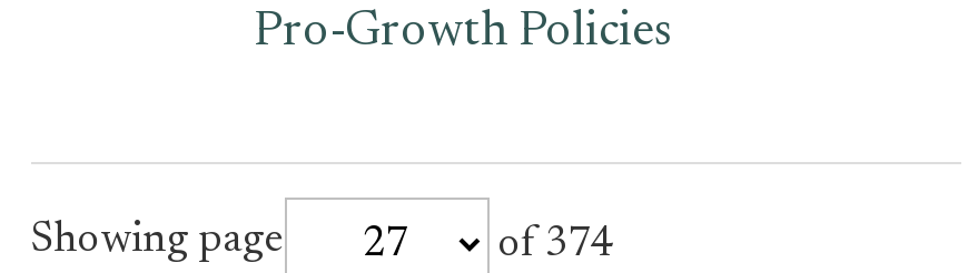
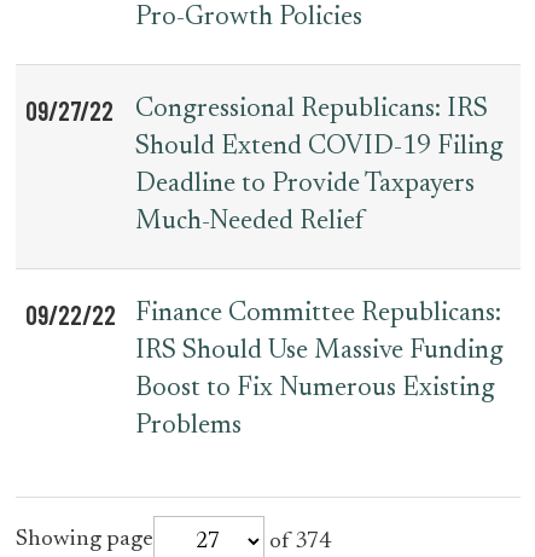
+ 09/27/22
+ Congressional Republicans: IRS
+ Should Extend COVID-19 Filing
+ Deadline to Provide Taxpayers
+ Much-Needed Relief
+ 09/22/22
+ Finance Committee Republicans:
+ IRS Should Use Massive Funding
+ Boost to Fix Numerous Existing
+ Problems
